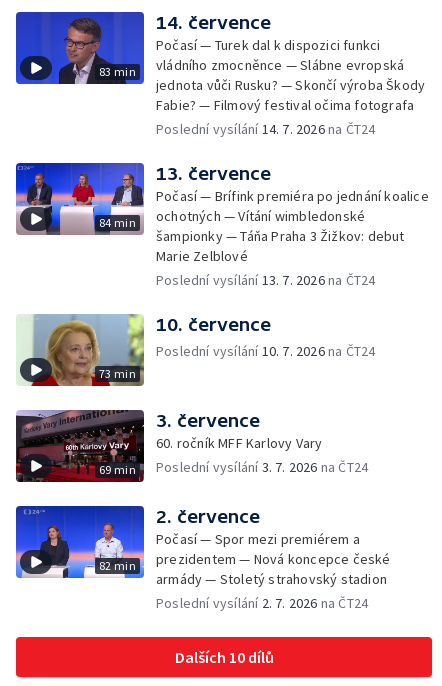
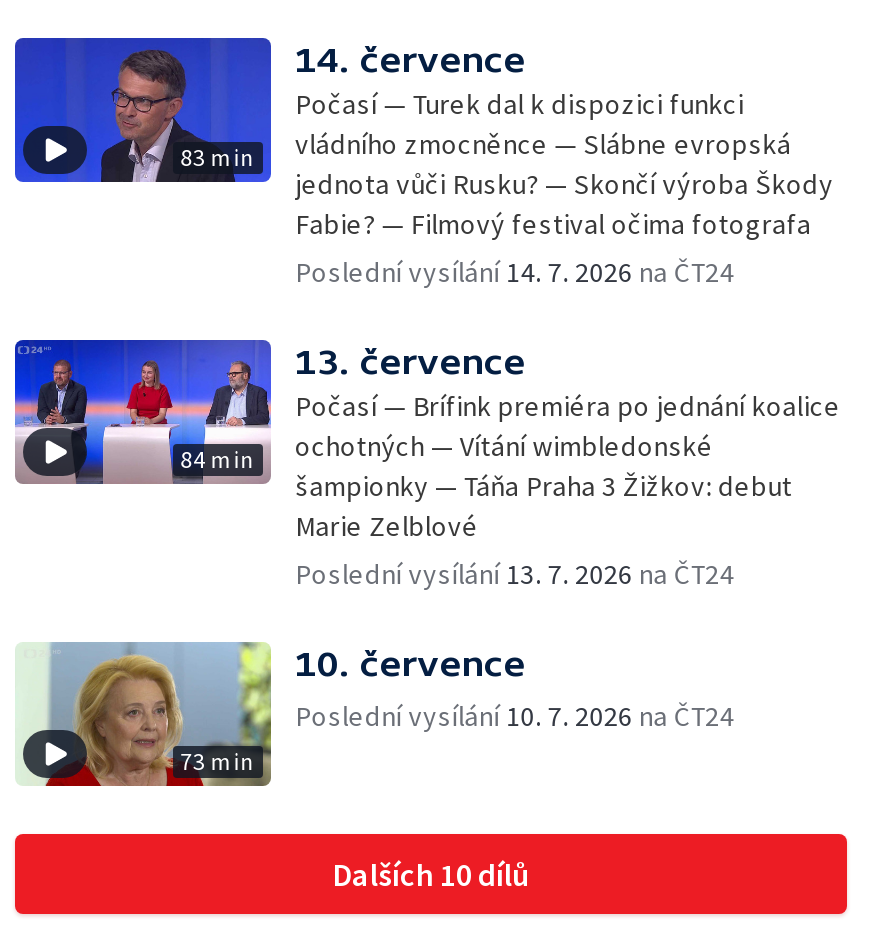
- [image]
- 69 min

- 3. července
- 60. ročník MFF Karlovy Vary
- Poslední vysílání 3. 7. 2026 na ČT24

- [image]
- 82 min

- 2. července
- Počasí — Spor mezi premiérem a
- prezidentem — Nová koncepce české
- armády — Stoletý strahovský stadion
- Poslední vysílání 2. 7. 2026 na ČT24
